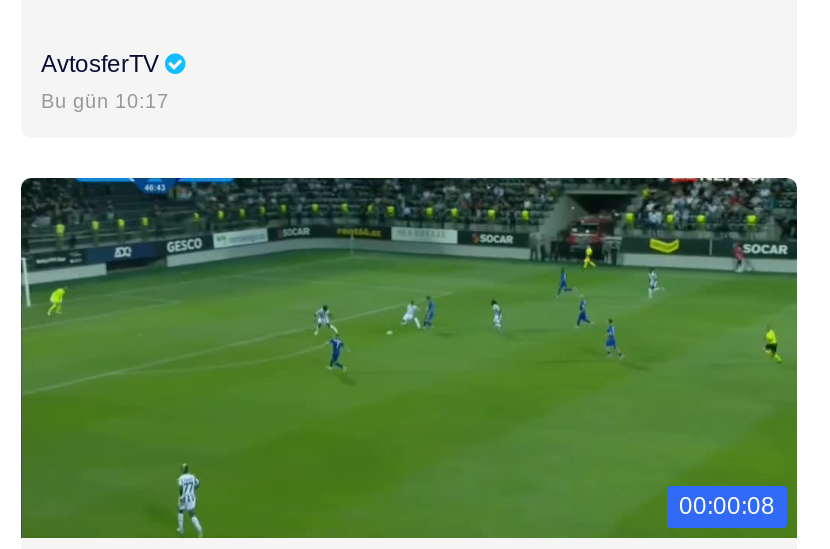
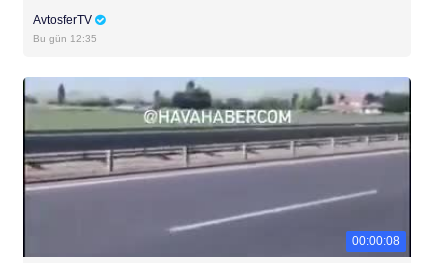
- Bu gün 10:17
+ Bu gün 12:35

- [image]
+ [image]
